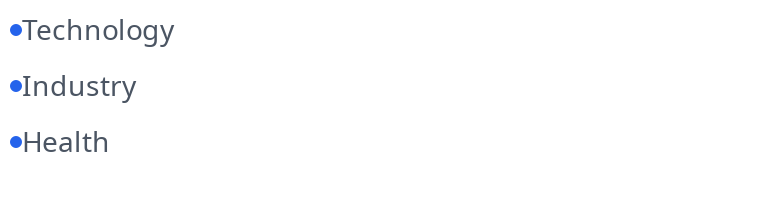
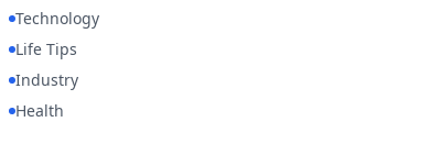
+ Life Tips
